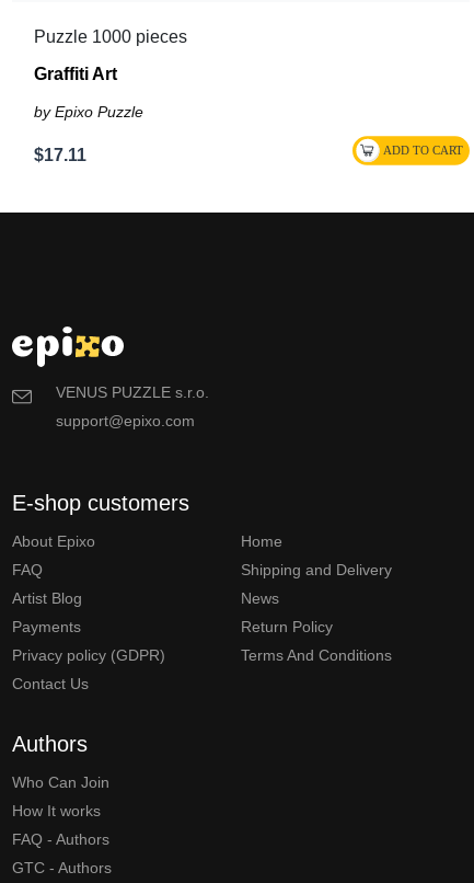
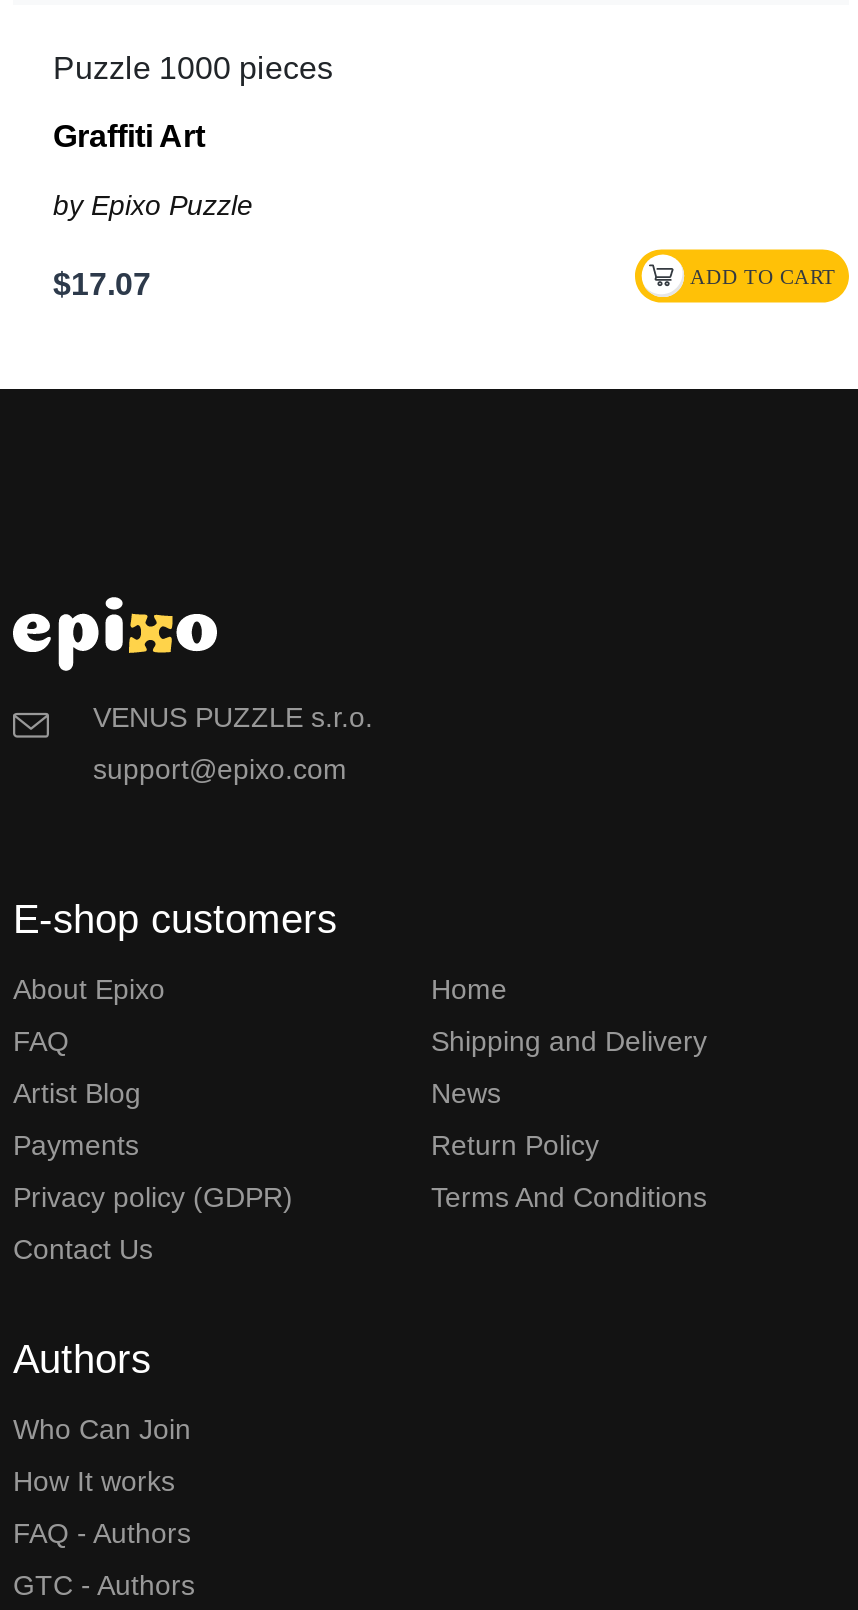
- $17.11
+ $17.07
